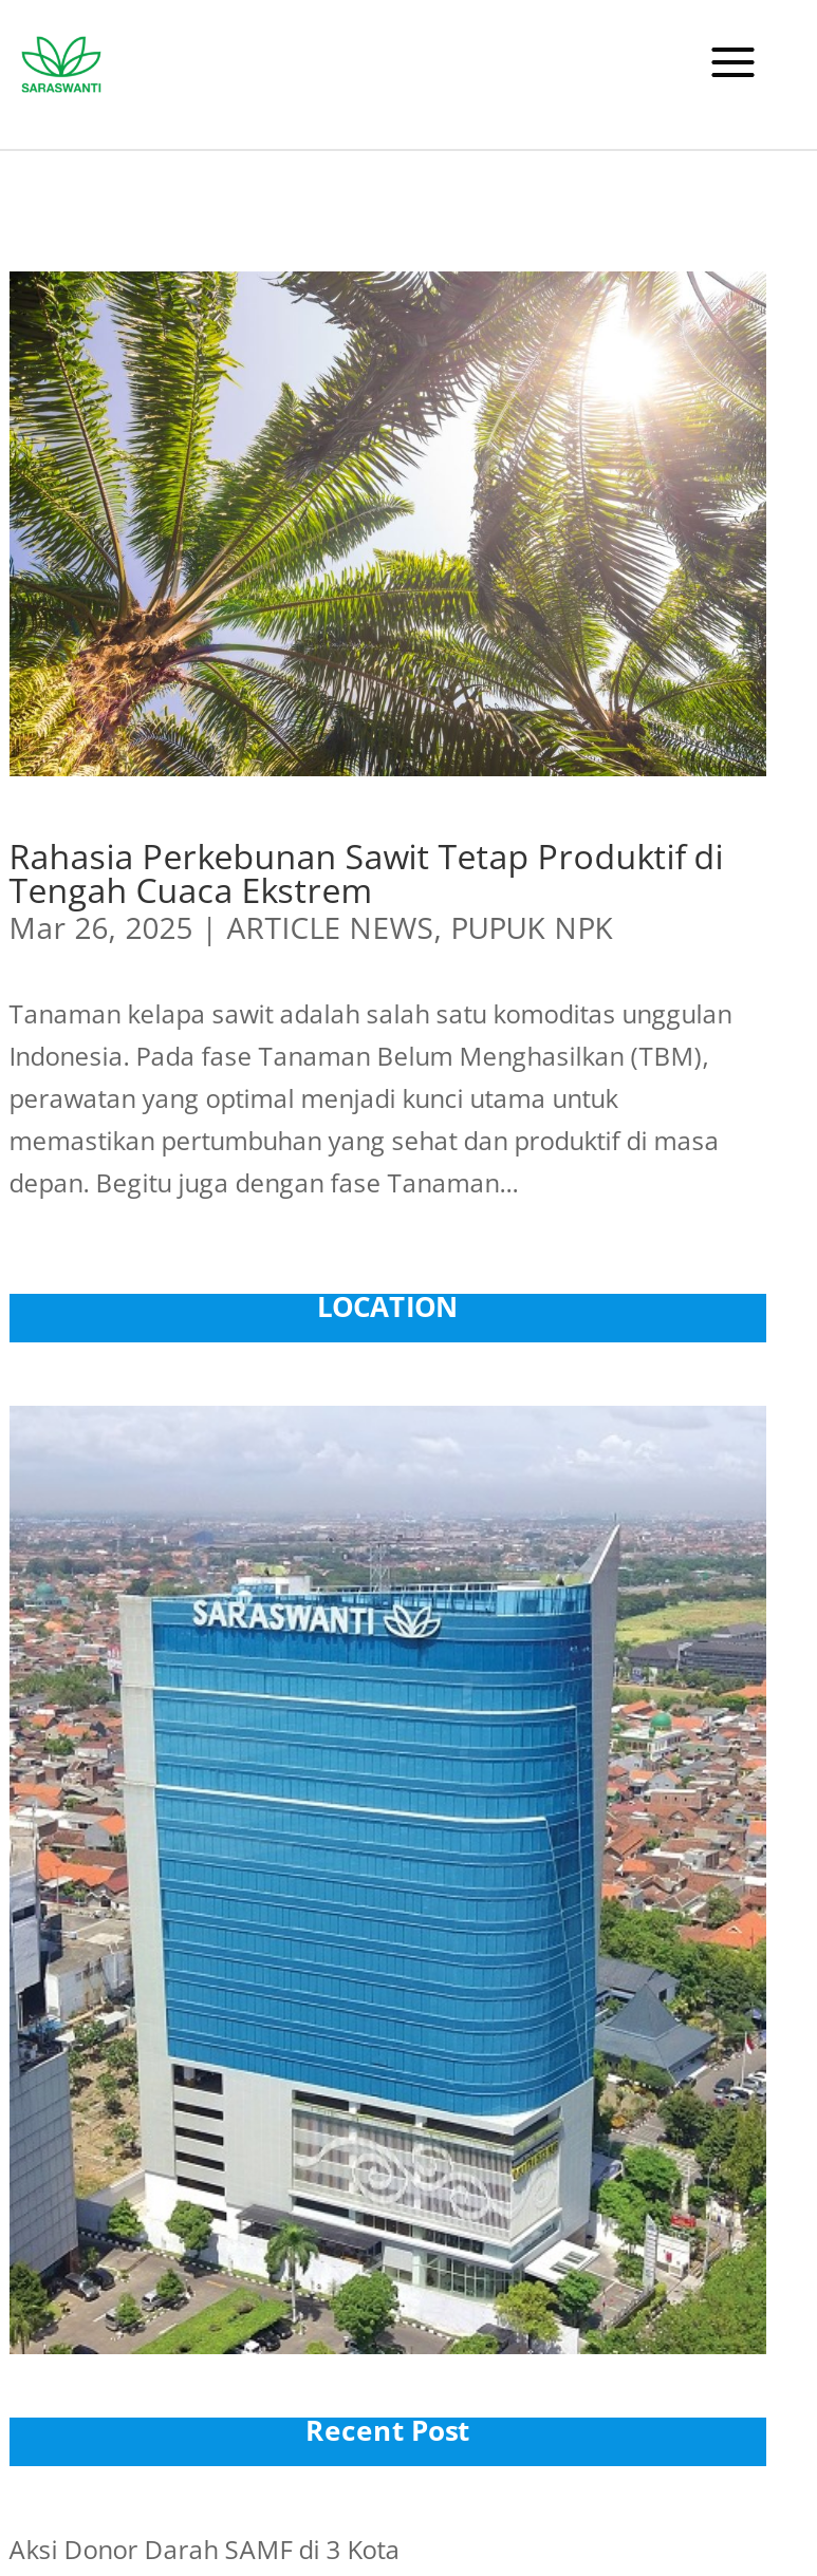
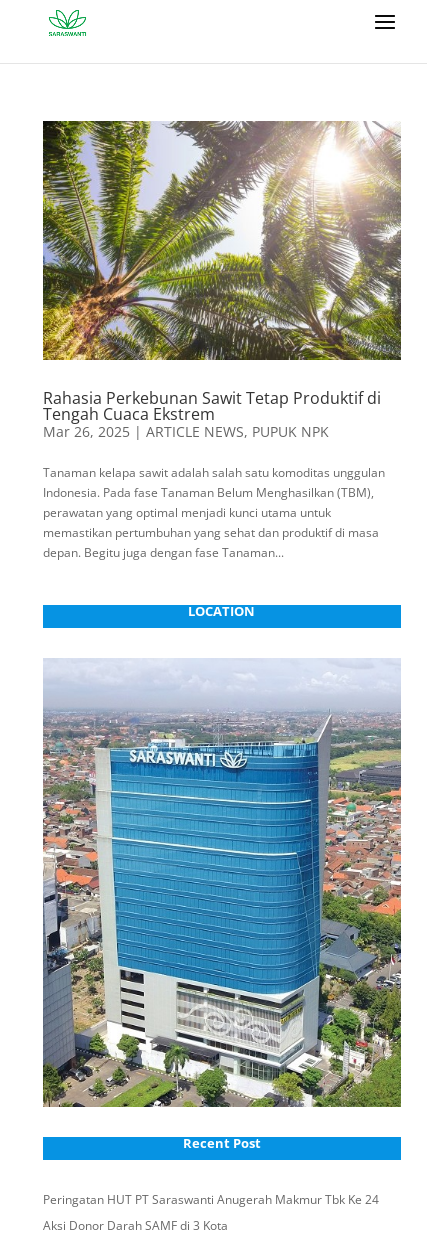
+ Peringatan HUT PT Saraswanti Anugerah Makmur Tbk Ke 24
